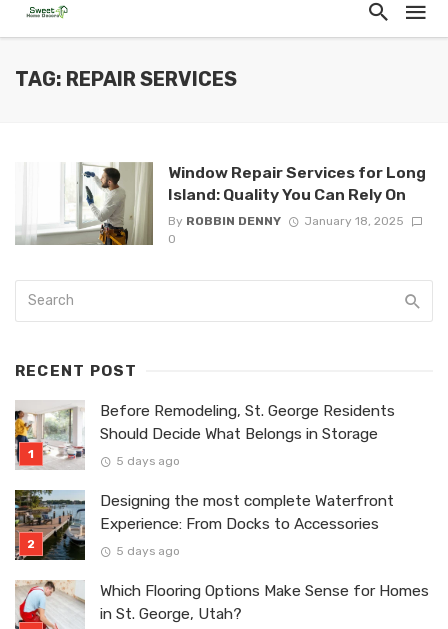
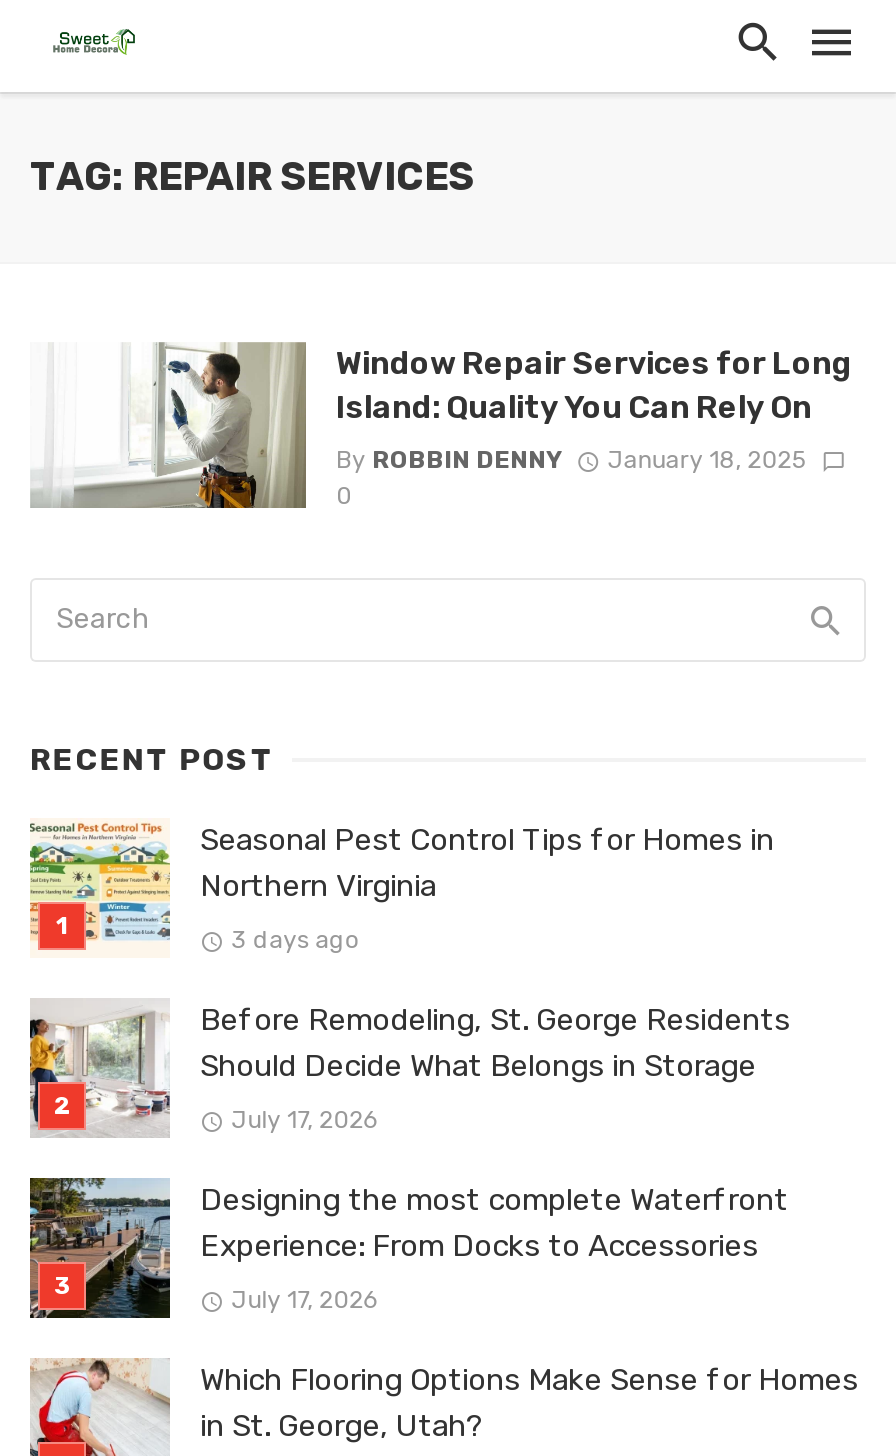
+ [image]
+ Seasonal Pest Control Tips for Homes in
+ Northern Virginia
+ 3 days ago

- 5 days ago
+ July 17, 2026

- 5 days ago
+ July 17, 2026
